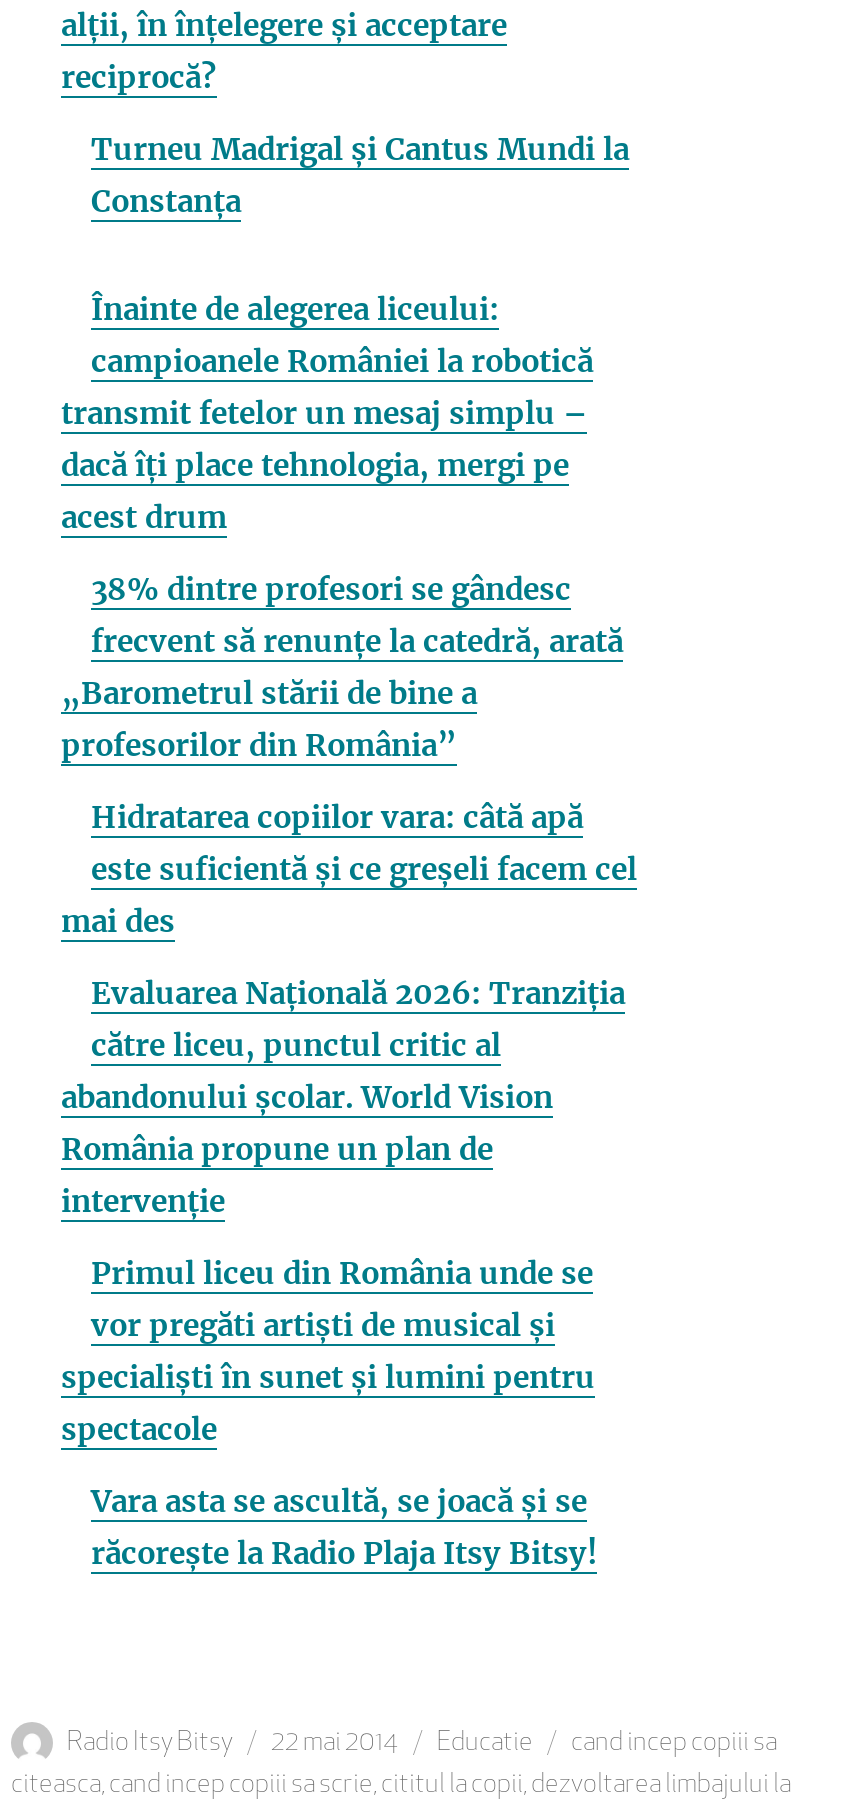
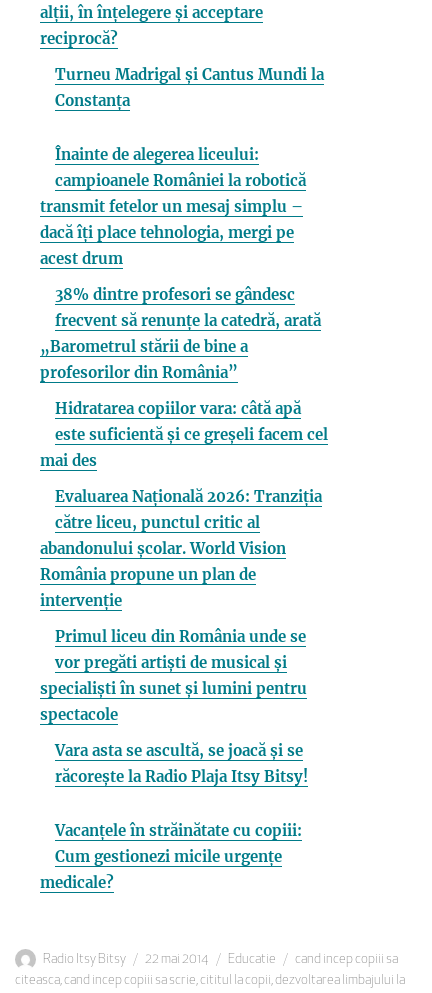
+ Vacanțele în străinătate cu copiii:
+ Cum gestionezi micile urgențe
+ medicale?
